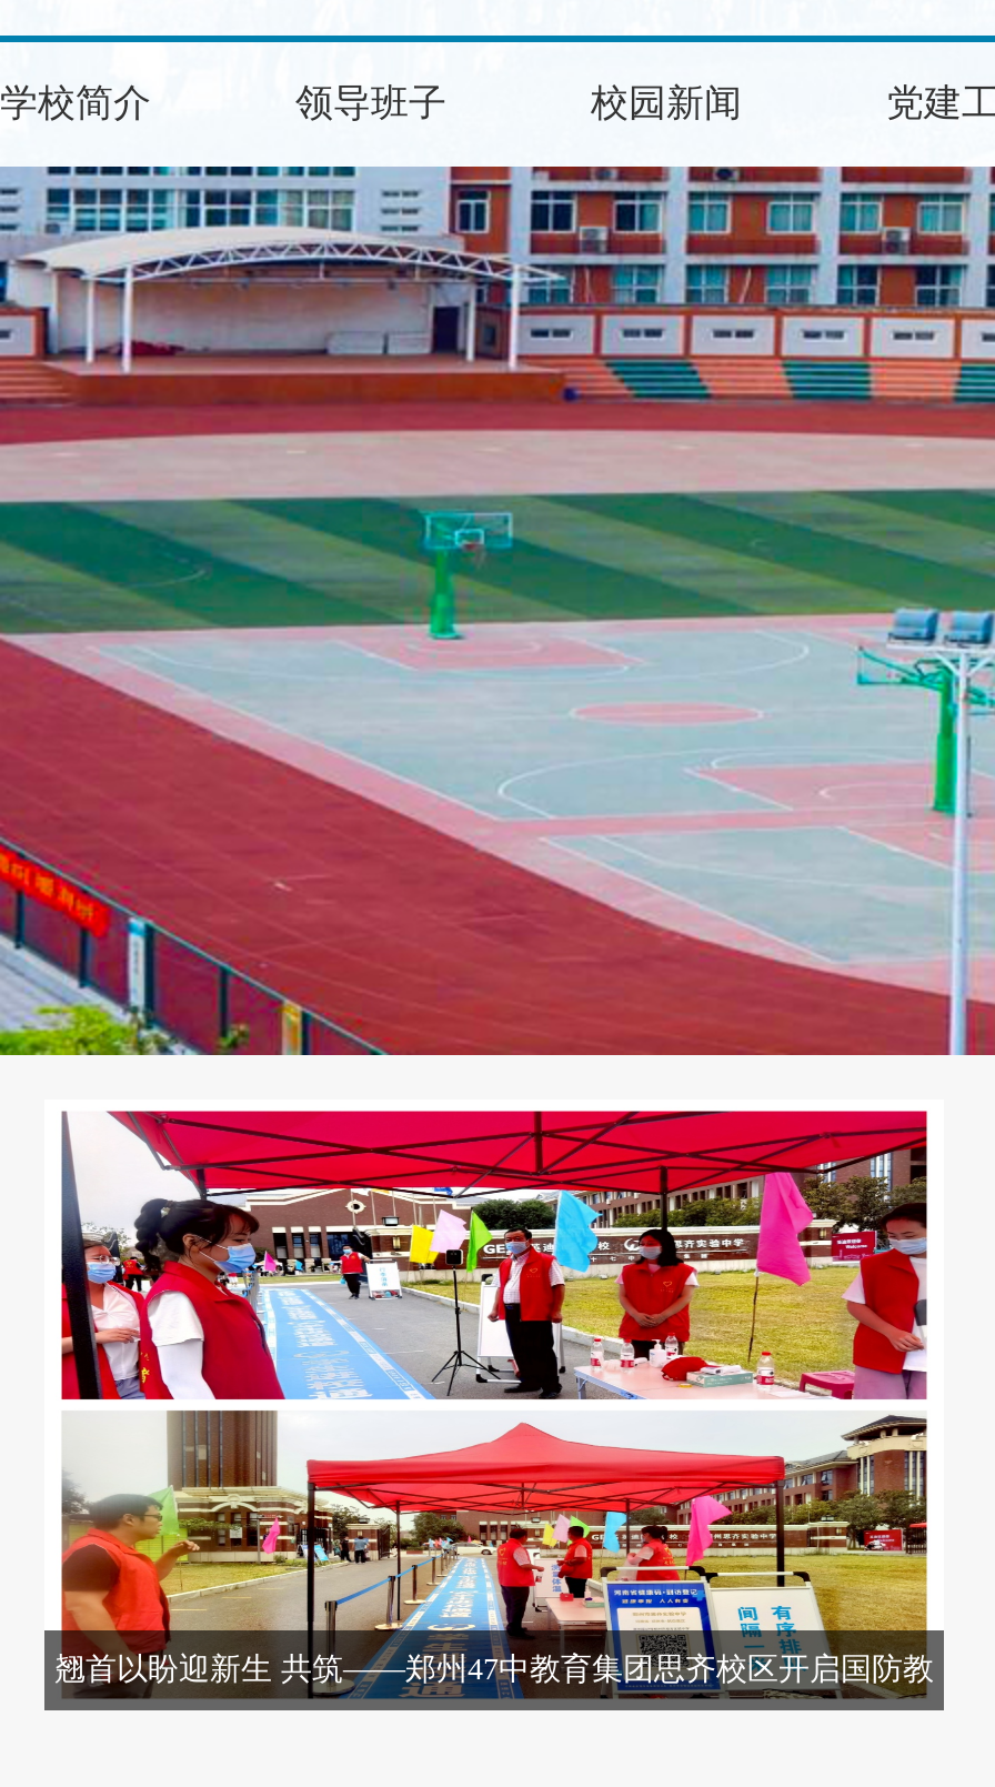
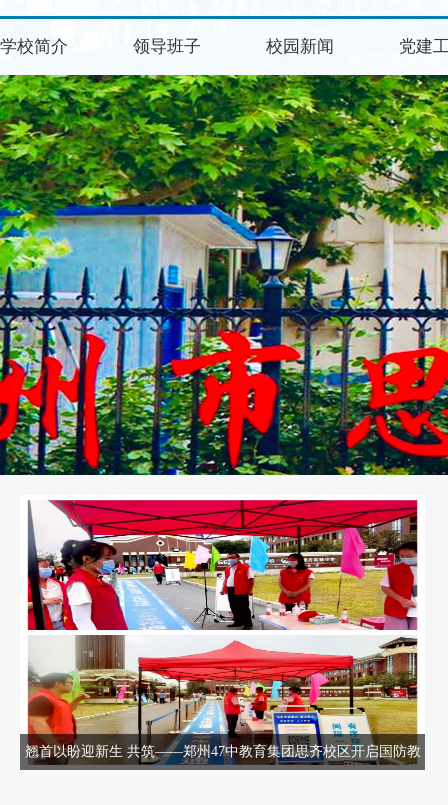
- [image]
+ [image]
